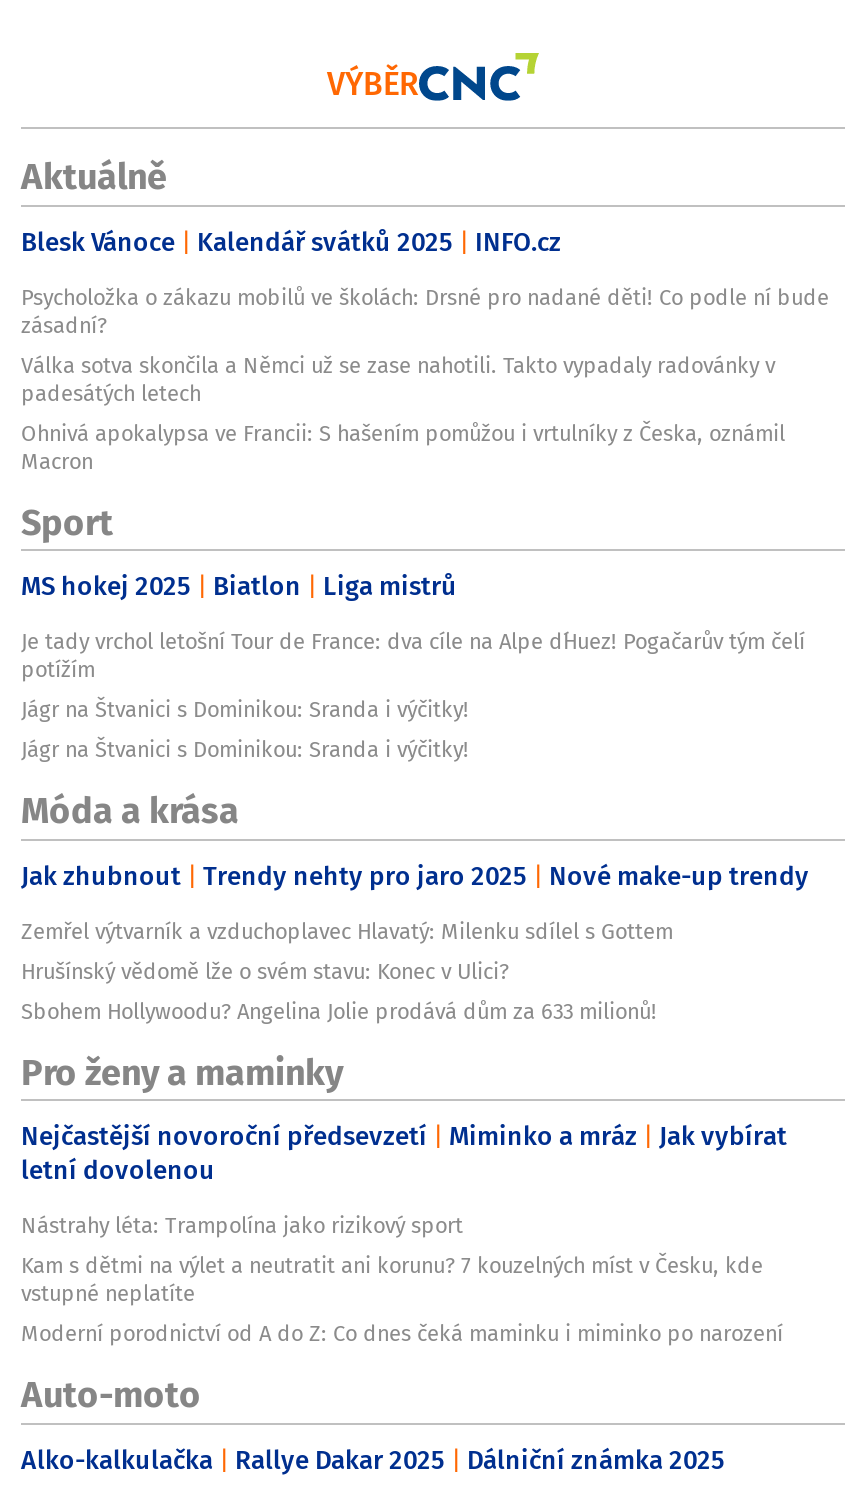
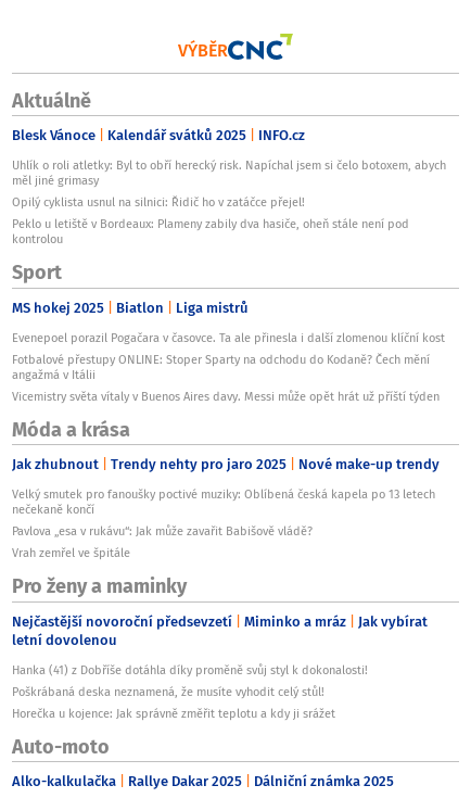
- Psycholožka o zákazu mobilů ve školách: Drsné pro nadané děti! Co podle ní bude
- zásadní?
- Válka sotva skončila a Němci už se zase nahotili. Takto vypadaly radovánky v
- padesátých letech
- Ohnivá apokalypsa ve Francii: S hašením pomůžou i vrtulníky z Česka, oznámil
- Macron
+ Uhlík o roli atletky: Byl to obří herecký risk. Napíchal jsem si čelo botoxem, abych
+ měl jiné grimasy
+ Opilý cyklista usnul na silnici: Řidič ho v zatáčce přejel!
+ Peklo u letiště v Bordeaux: Plameny zabily dva hasiče, oheň stále není pod
+ kontrolou

- Je tady vrchol letošní Tour de France: dva cíle na Alpe d´Huez! Pogačarův tým čelí
- potížím
- Jágr na Štvanici s Dominikou: Sranda i výčitky!
- Jágr na Štvanici s Dominikou: Sranda i výčitky!
+ Evenepoel porazil Pogačara v časovce. Ta ale přinesla i další zlomenou klíční kost
+ Fotbalové přestupy ONLINE: Stoper Sparty na odchodu do Kodaně? Čech mění
+ angažmá v Itálii
+ Vicemistry světa vítaly v Buenos Aires davy. Messi může opět hrát už příští týden

- Zemřel výtvarník a vzduchoplavec Hlavatý: Milenku sdílel s Gottem
- Hrušínský vědomě lže o svém stavu: Konec v Ulici?
- Sbohem Hollywoodu? Angelina Jolie prodává dům za 633 milionů!
+ Velký smutek pro fanoušky poctivé muziky: Oblíbená česká kapela po 13 letech
+ nečekaně končí
+ Pavlova „esa v rukávu“: Jak může zavařit Babišově vládě?
+ Vrah zemřel ve špitále

- Nástrahy léta: Trampolína jako rizikový sport
- Kam s dětmi na výlet a neutratit ani korunu? 7 kouzelných míst v Česku, kde
- vstupné neplatíte
- Moderní porodnictví od A do Z: Co dnes čeká maminku i miminko po narození
+ Hanka (41) z Dobříše dotáhla díky proměně svůj styl k dokonalosti!
+ Poškrábaná deska neznamená, že musíte vyhodit celý stůl!
+ Horečka u kojence: Jak správně změřit teplotu a kdy ji srážet
